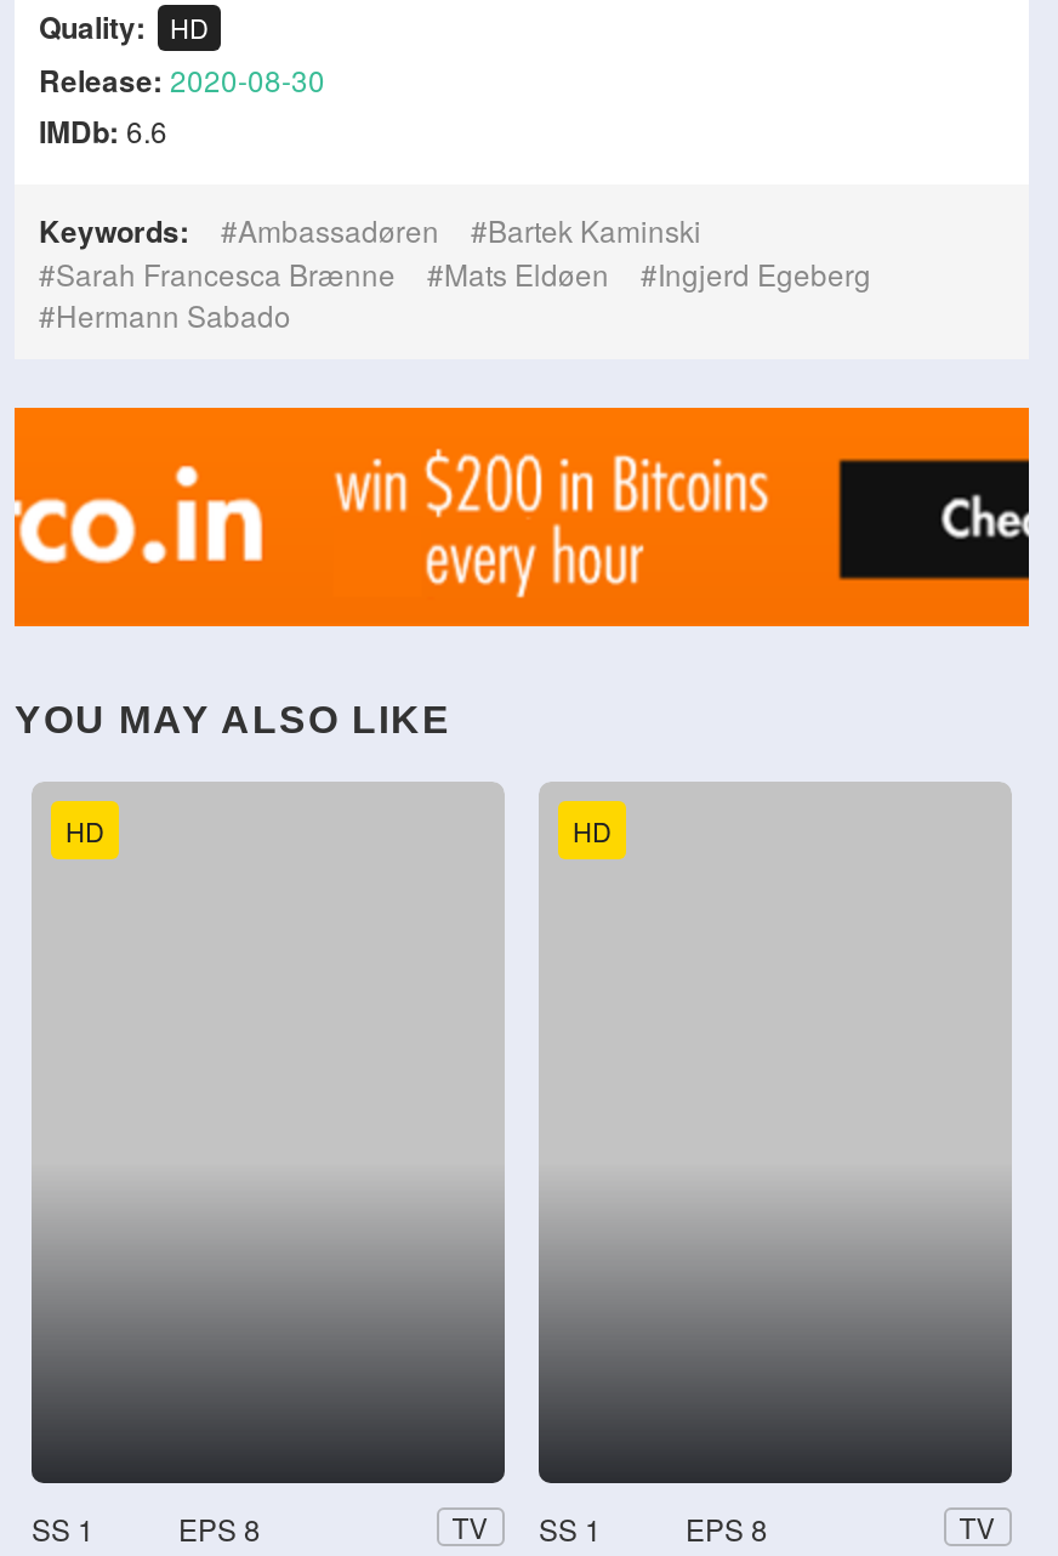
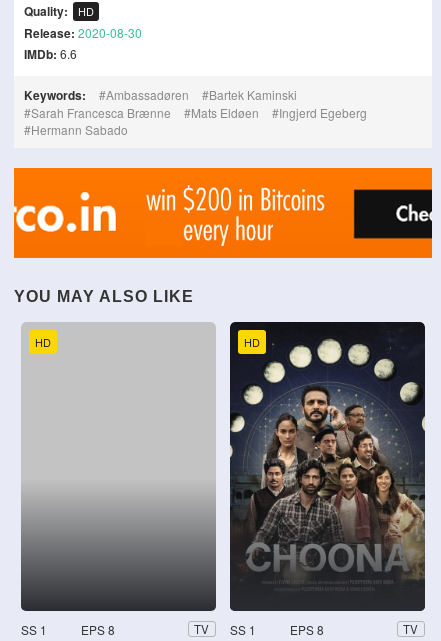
- [image]
+ [image]
